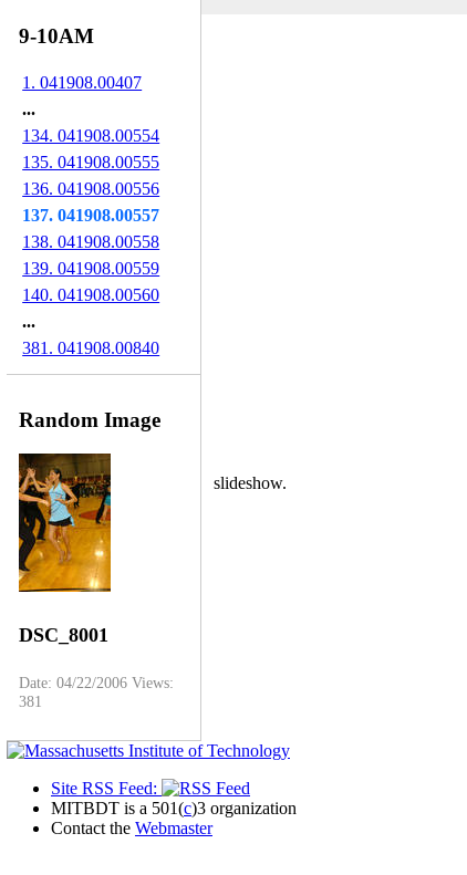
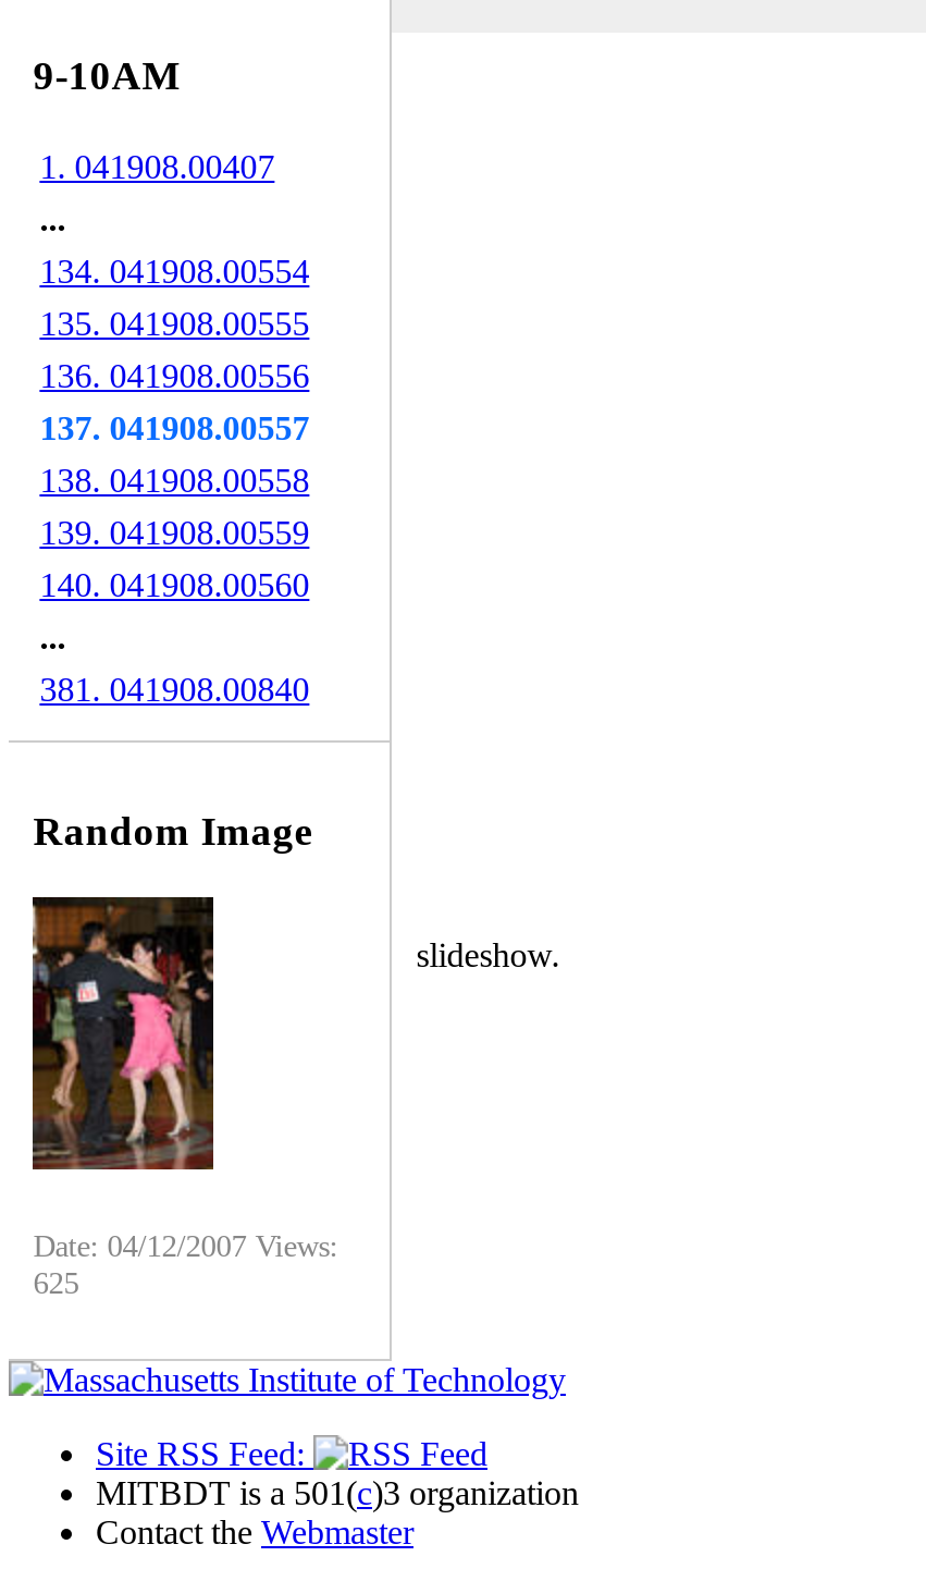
- [image]
+ [image]

- DSC_8001
- Date: 04/22/2006 Views:
- 381
+ Date: 04/12/2007 Views:
+ 625
